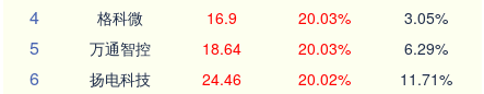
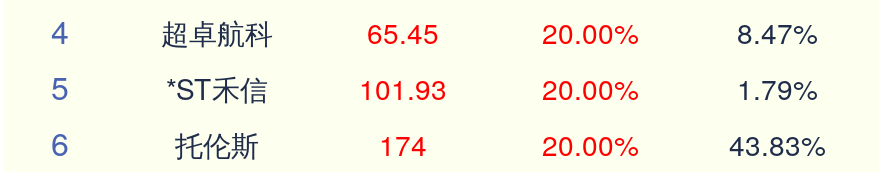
- 格科微
- 16.9
- 20.03%
- 3.05%
+ 超卓航科
+ 65.45
+ 20.00%
+ 8.47%

- 万通智控
- 18.64
- 20.03%
- 6.29%
+ *ST禾信
+ 101.93
+ 20.00%
+ 1.79%

- 扬电科技
- 24.46
- 20.02%
- 11.71%
+ 托伦斯
+ 174
+ 20.00%
+ 43.83%
